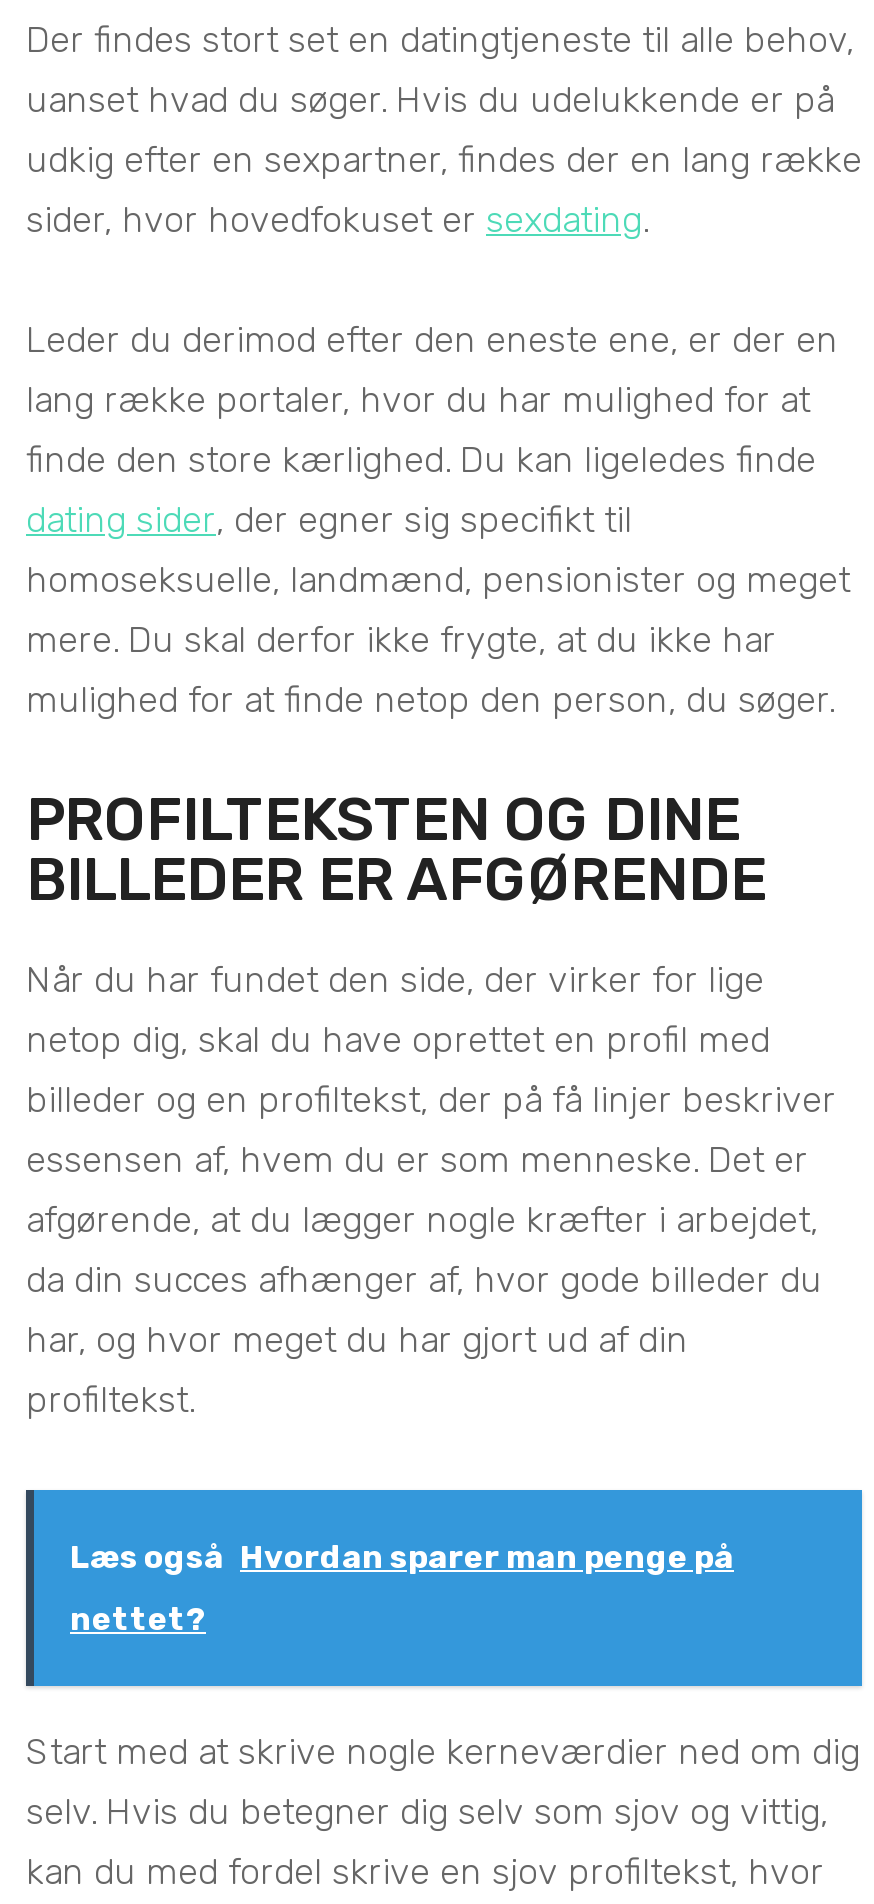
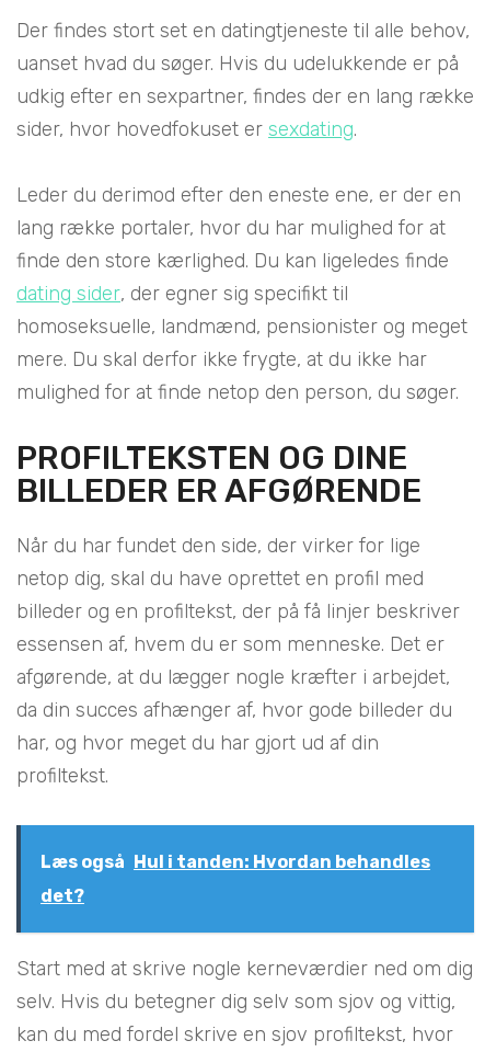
- Læs også Hvordan sparer man penge på
+ Læs også Hul i tanden: Hvordan behandles

- nettet?
+ det?
